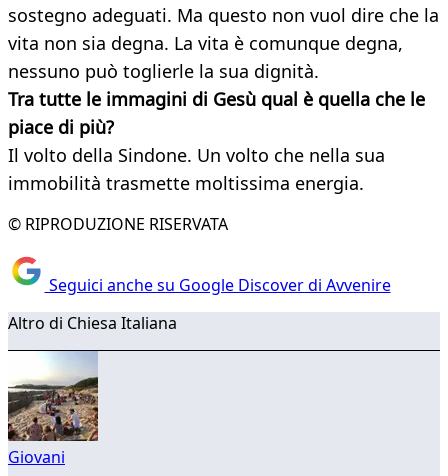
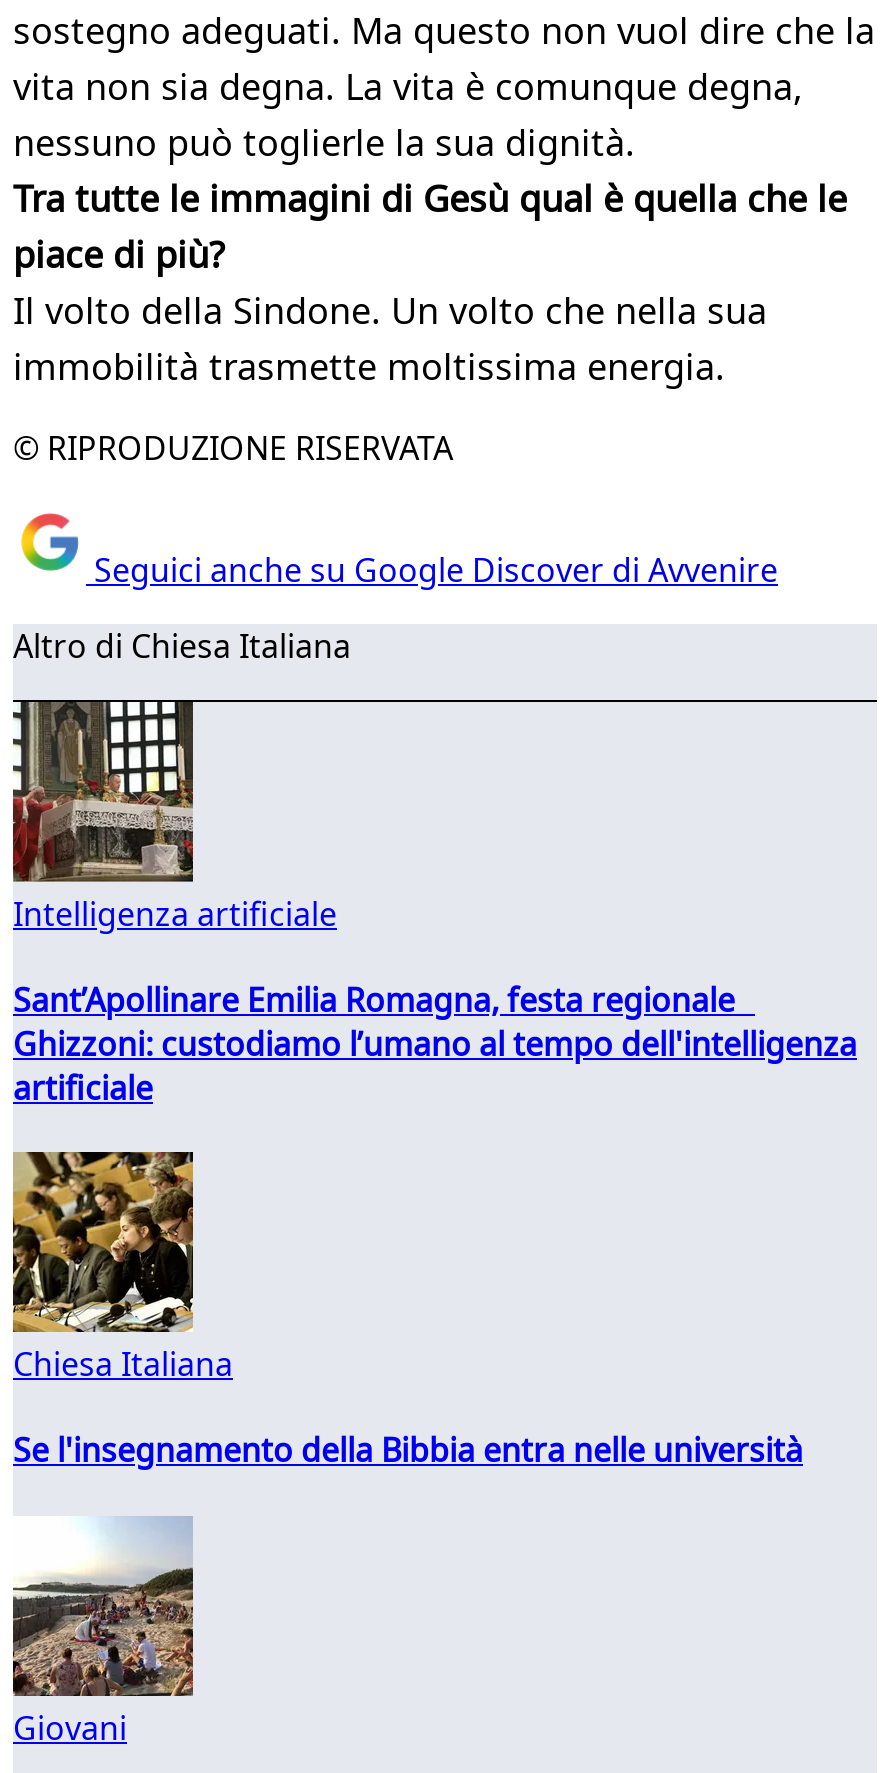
+ [image]
+ Intelligenza artificiale
+ Sant’Apollinare Emilia Romagna, festa regionale
+ Ghizzoni: custodiamo l’umano al tempo dell'intelligenza
+ artificiale

+ [image]
+ Chiesa Italiana
+ Se l'insegnamento della Bibbia entra nelle università
